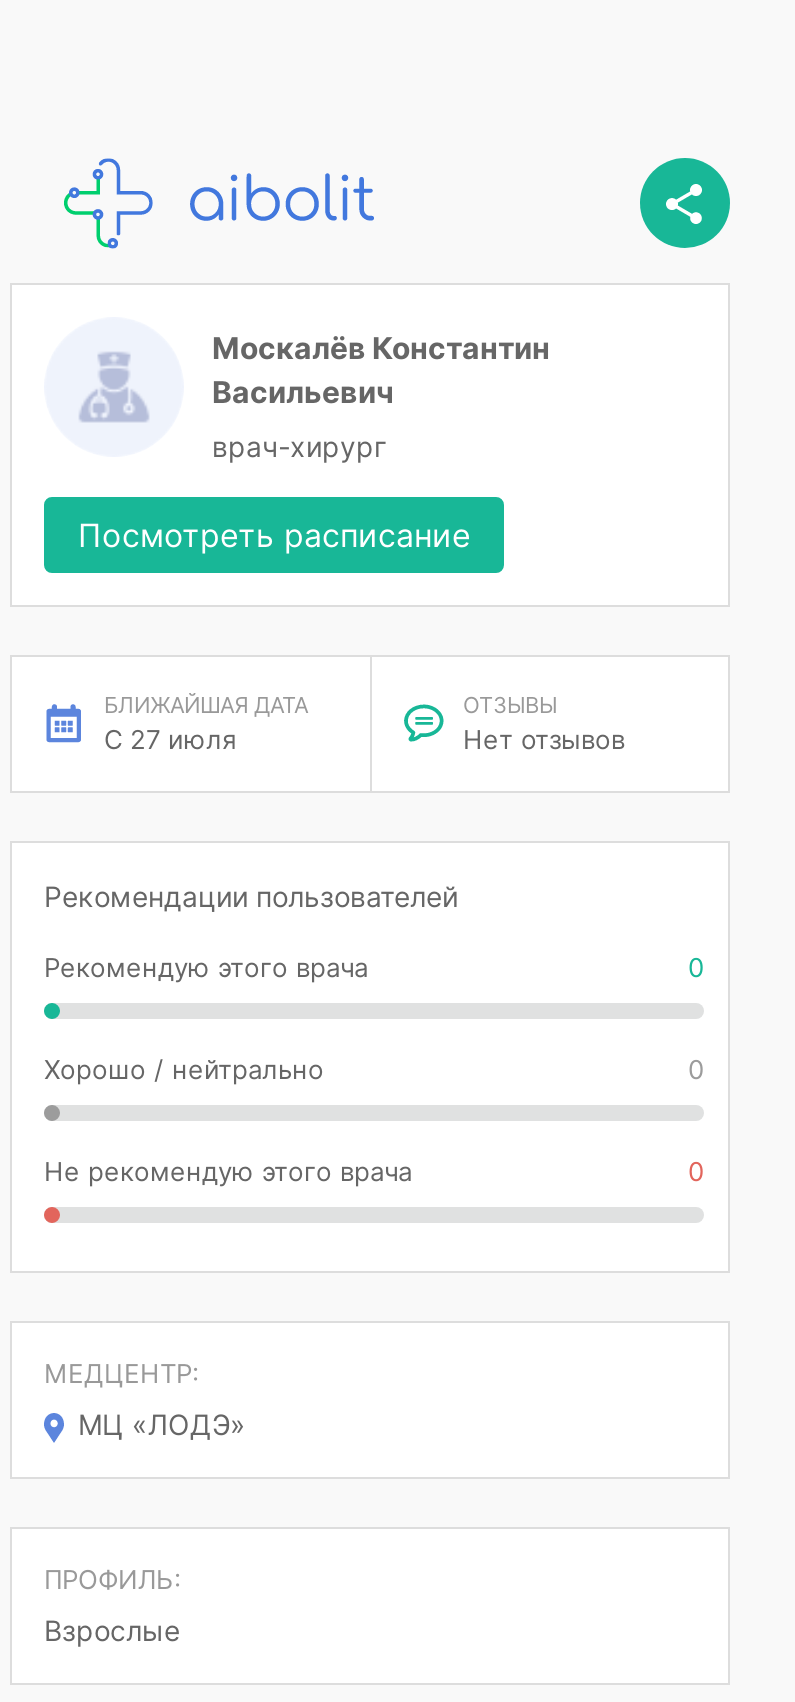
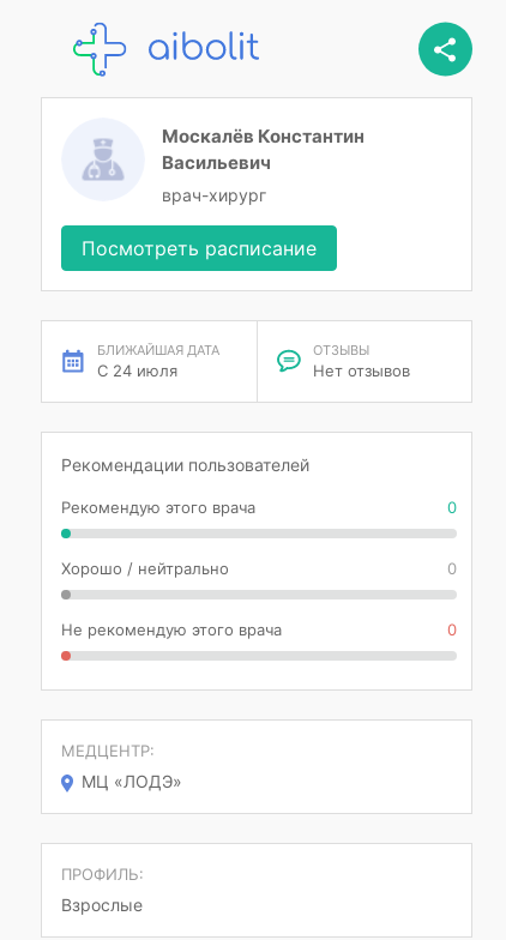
- С 27 июля
+ С 24 июля
